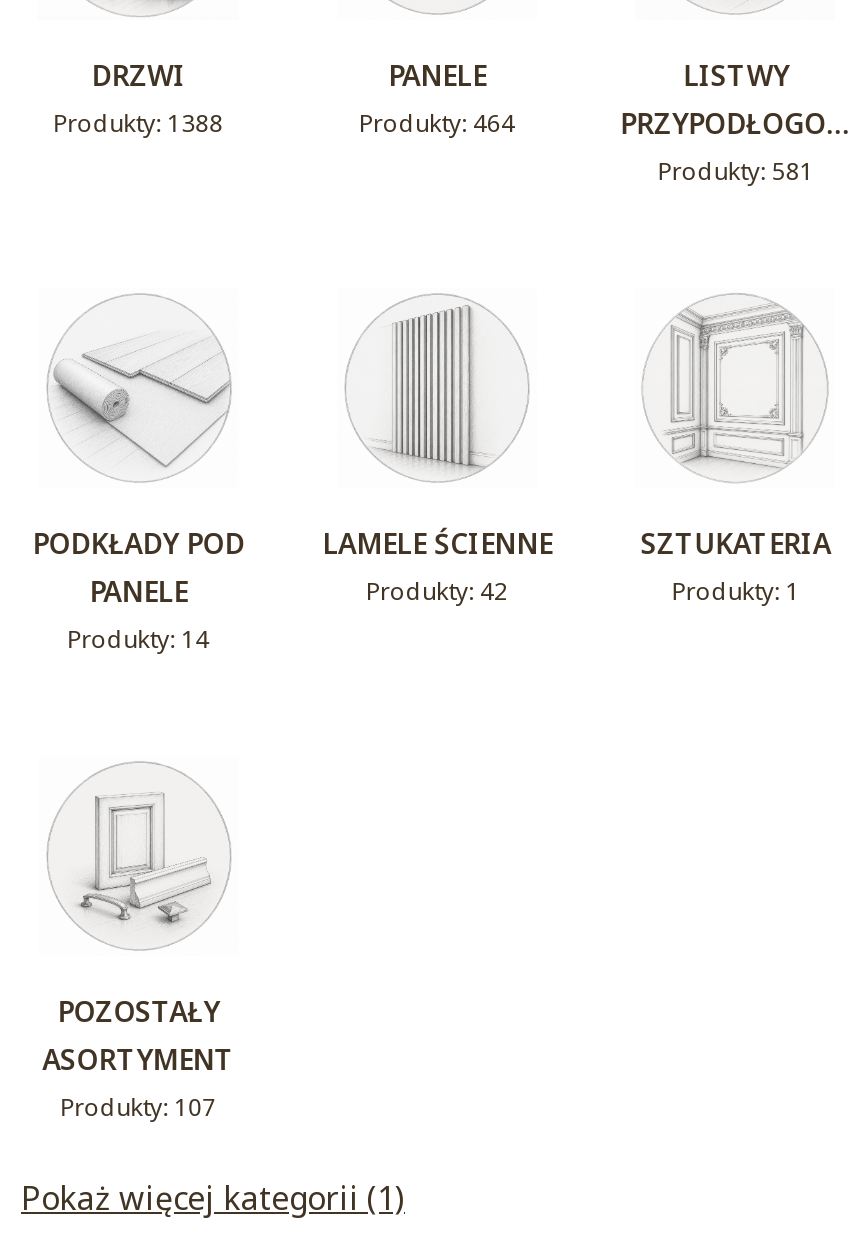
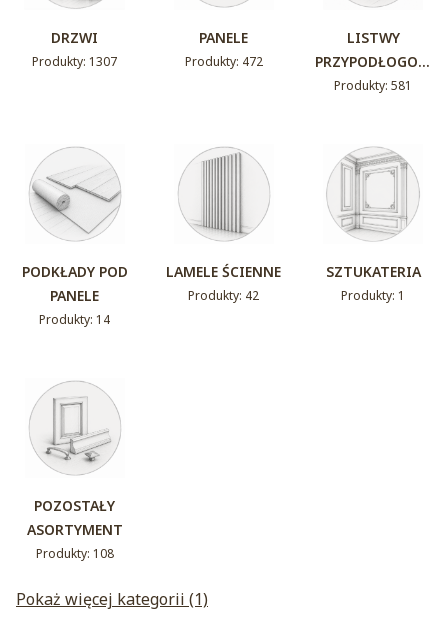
- Produkty: 1388
+ Produkty: 1307

- Produkty: 464
+ Produkty: 472

- Produkty: 107
+ Produkty: 108
